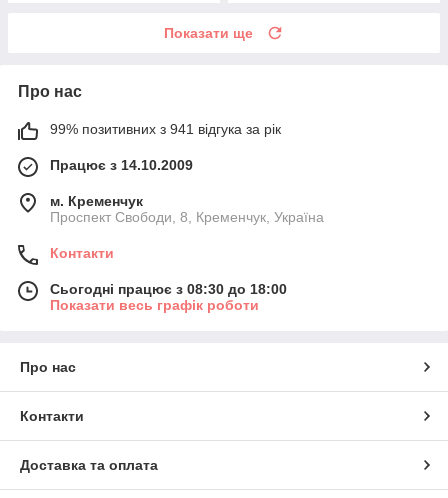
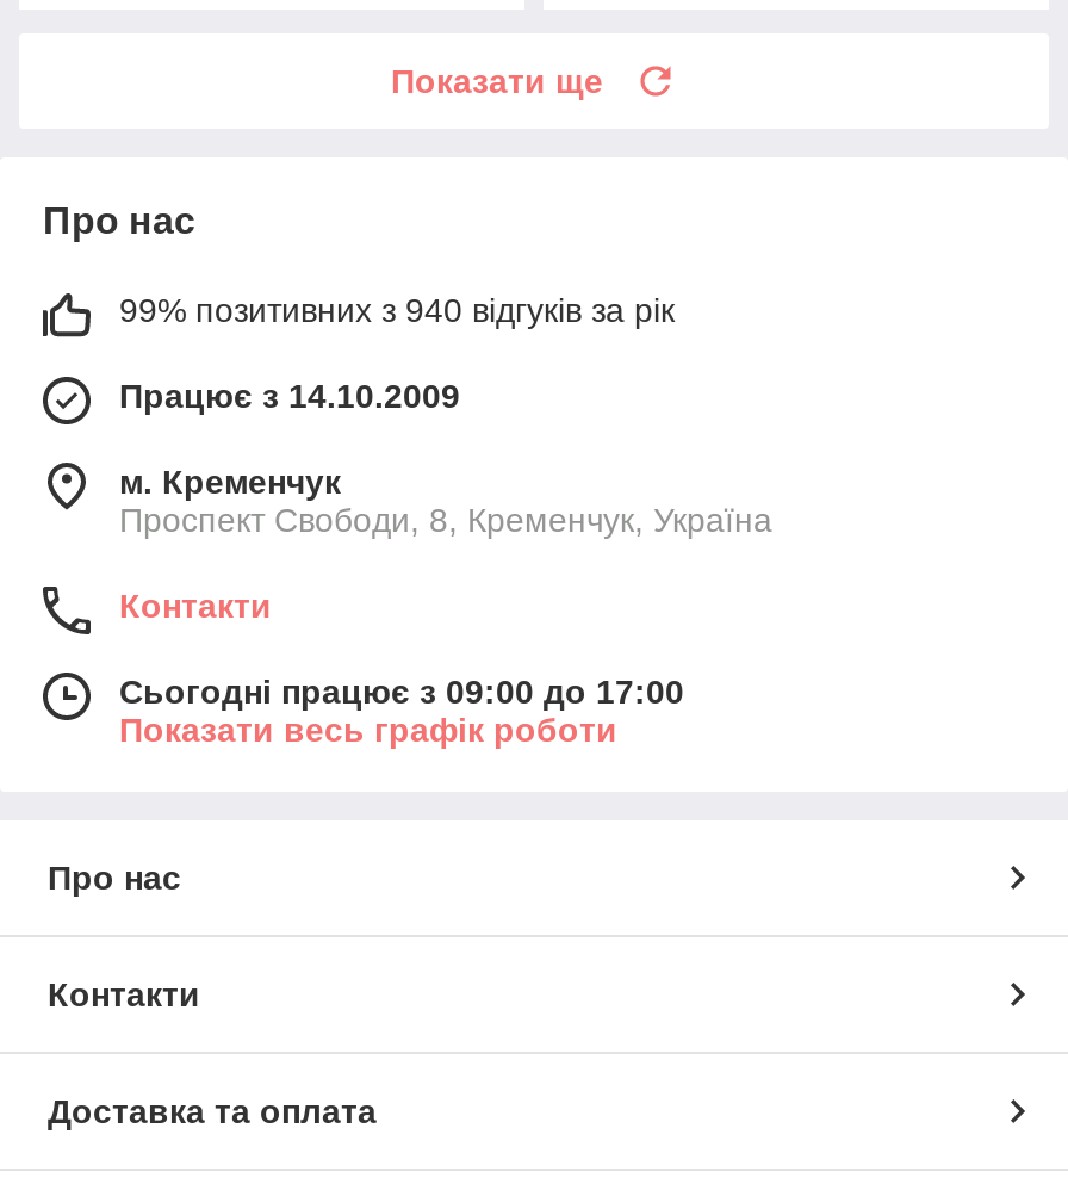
- 99% позитивних з 941 відгука за рік
+ 99% позитивних з 940 відгуків за рік

- Сьогодні працює з 08:30 до 18:00
+ Сьогодні працює з 09:00 до 17:00
